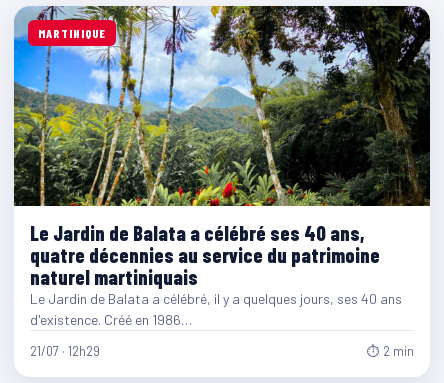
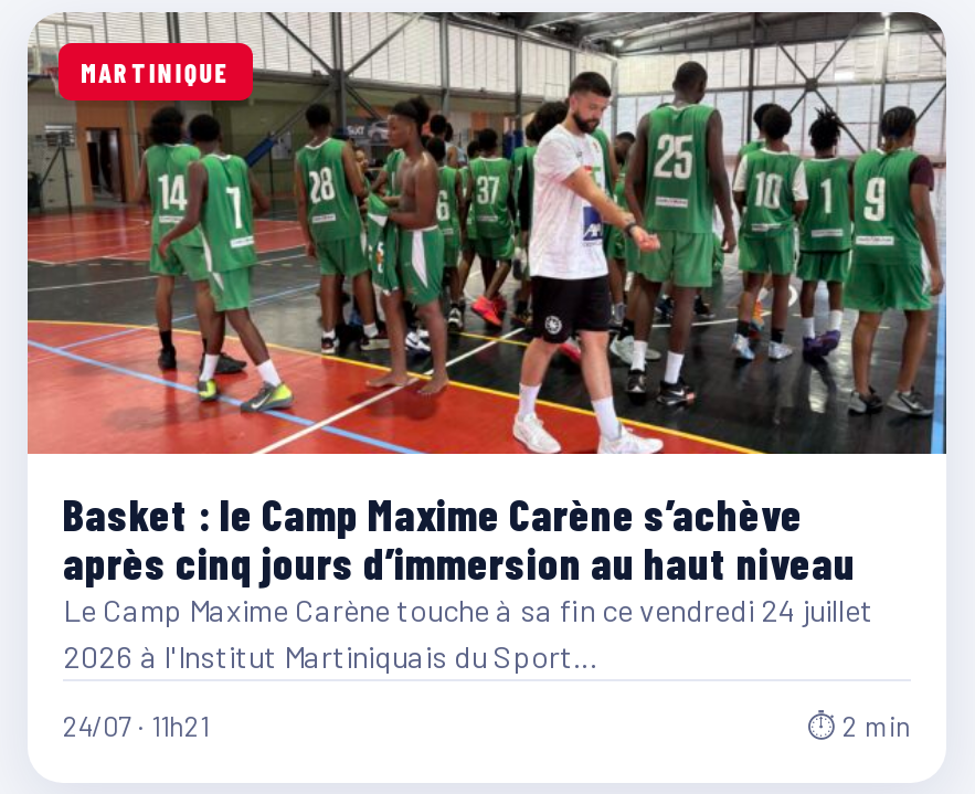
- [image]
- Le Jardin de Balata a célébré ses 40 ans,
- quatre décennies au service du patrimoine
- naturel martiniquais
- Le Jardin de Balata a célébré, il y a quelques jours, ses 40 ans
- d'existence. Créé en 1986…
+ [image]
+ Basket : le Camp Maxime Carène s’achève
+ après cinq jours d’immersion au haut niveau
+ Le Camp Maxime Carène touche à sa fin ce vendredi 24 juillet
+ 2026 à l'Institut Martiniquais du Sport…

- 21/07 · 12h29
+ 24/07 · 11h21
